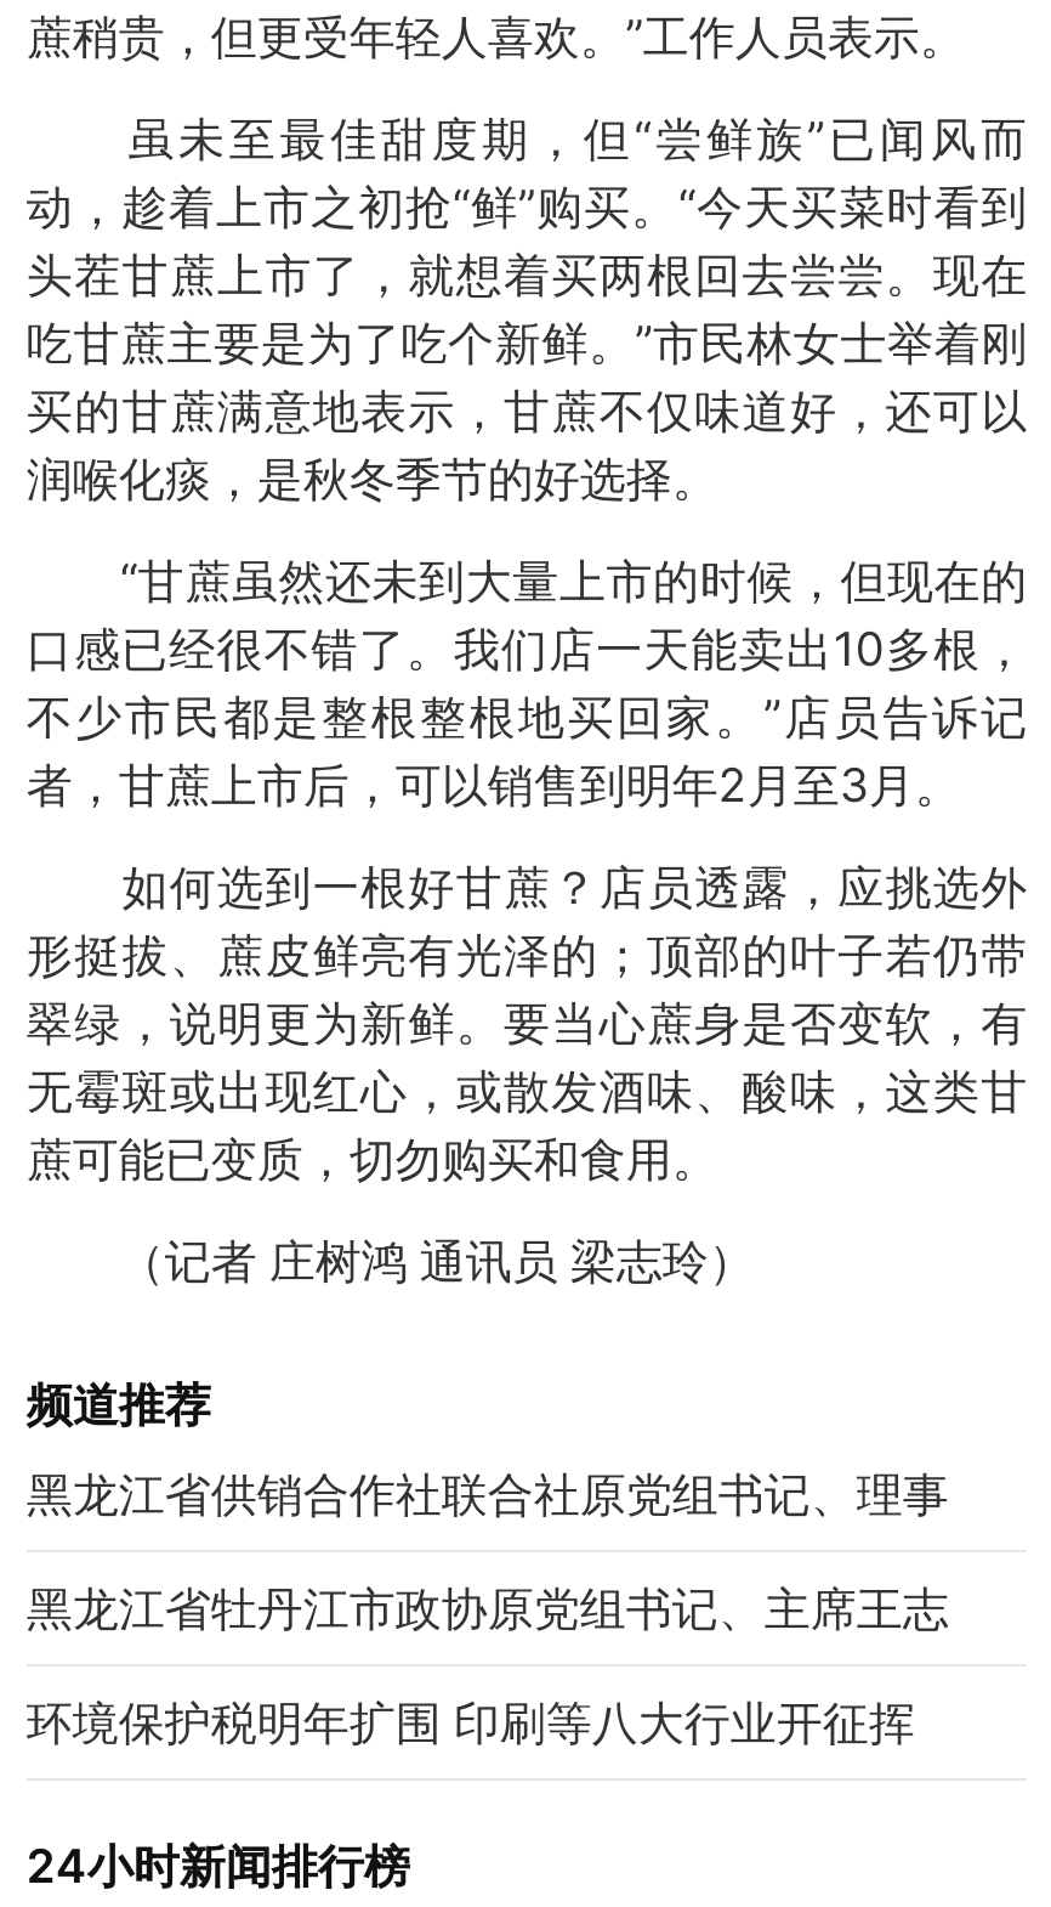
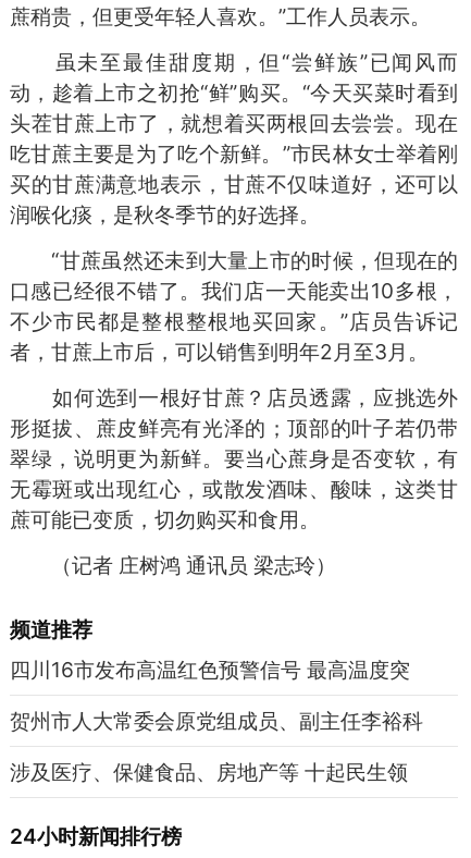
- 黑龙江省供销合作社联合社原党组书记、理事
+ 四川16市发布高温红色预警信号 最高温度突

- 黑龙江省牡丹江市政协原党组书记、主席王志
+ 贺州市人大常委会原党组成员、副主任李裕科

- 环境保护税明年扩围 印刷等八大行业开征挥
+ 涉及医疗、保健食品、房地产等 十起民生领
